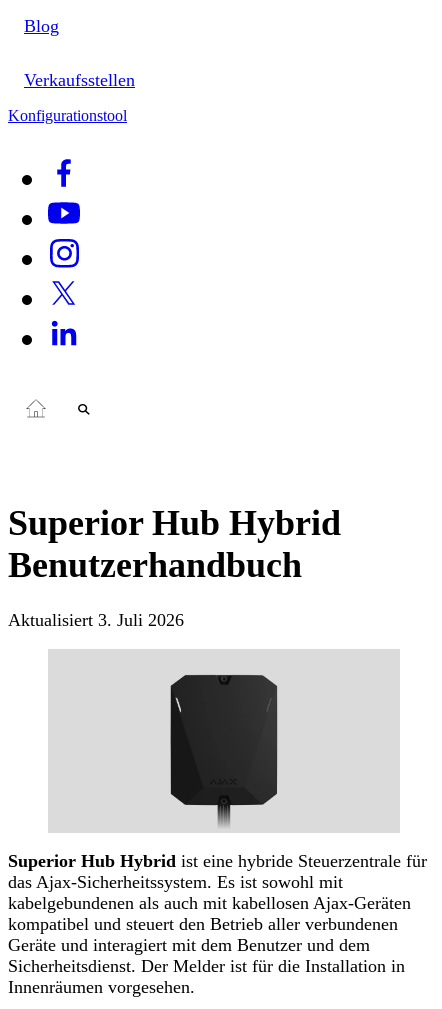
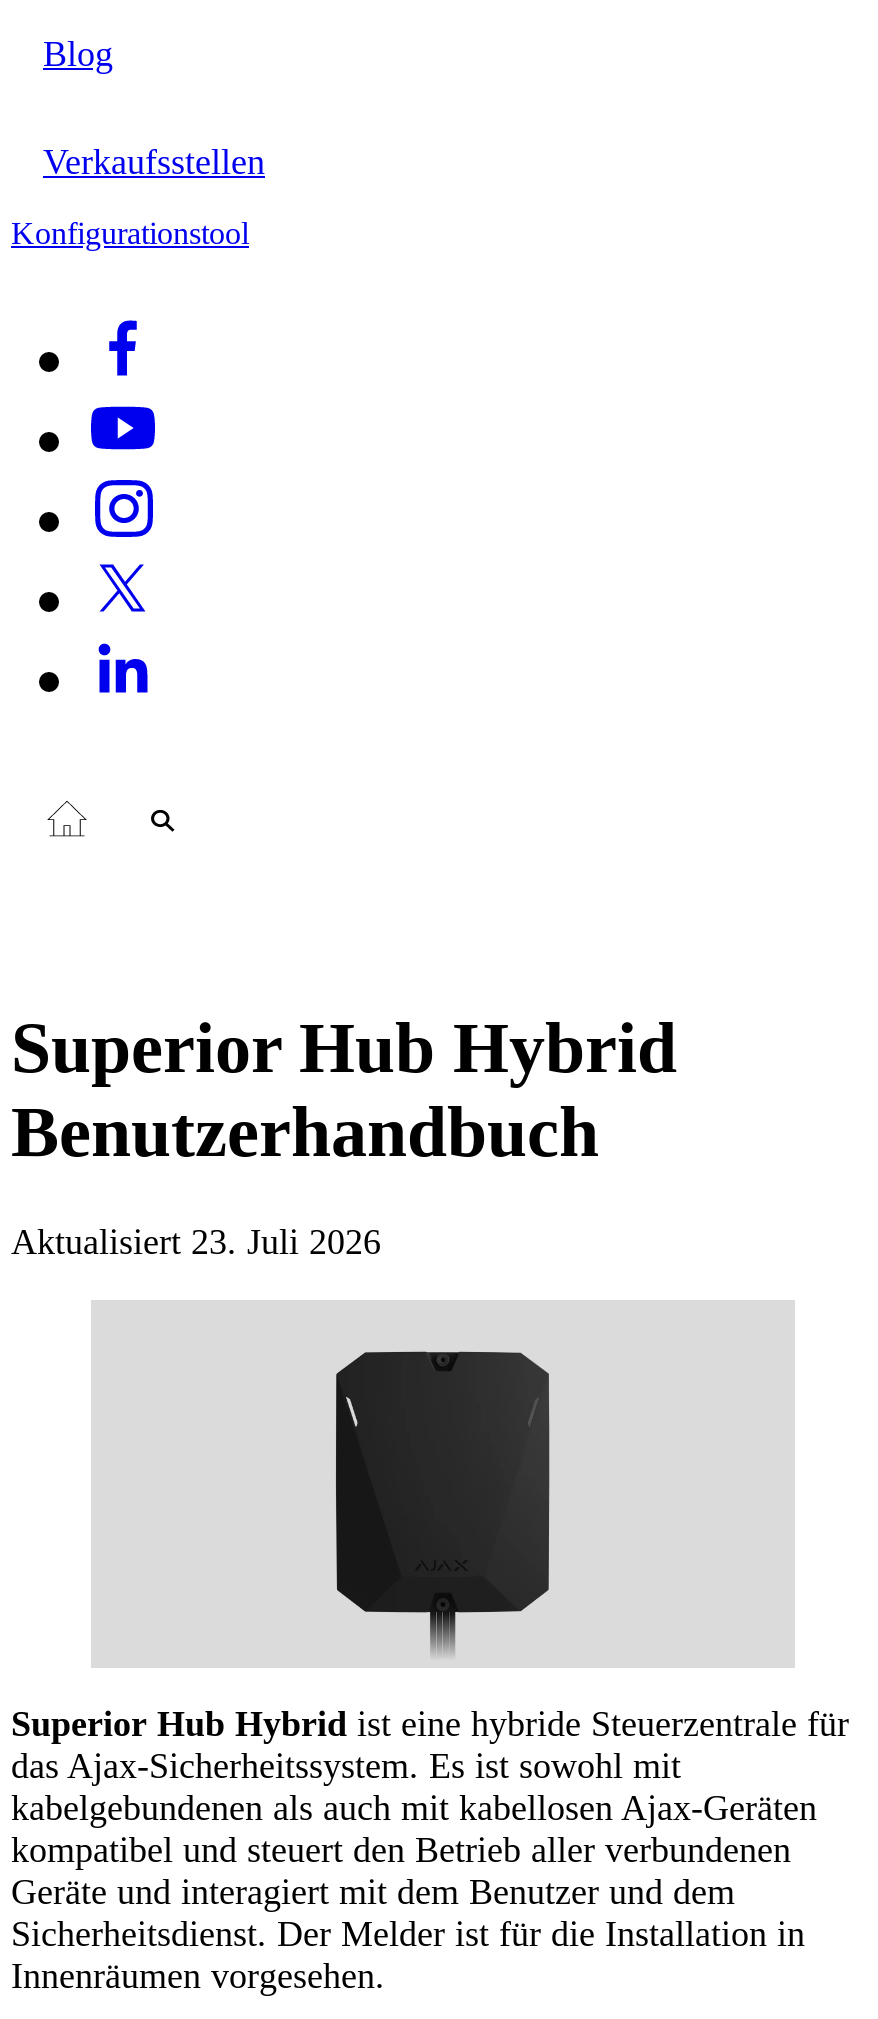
- Aktualisiert 3. Juli 2026
+ Aktualisiert 23. Juli 2026
